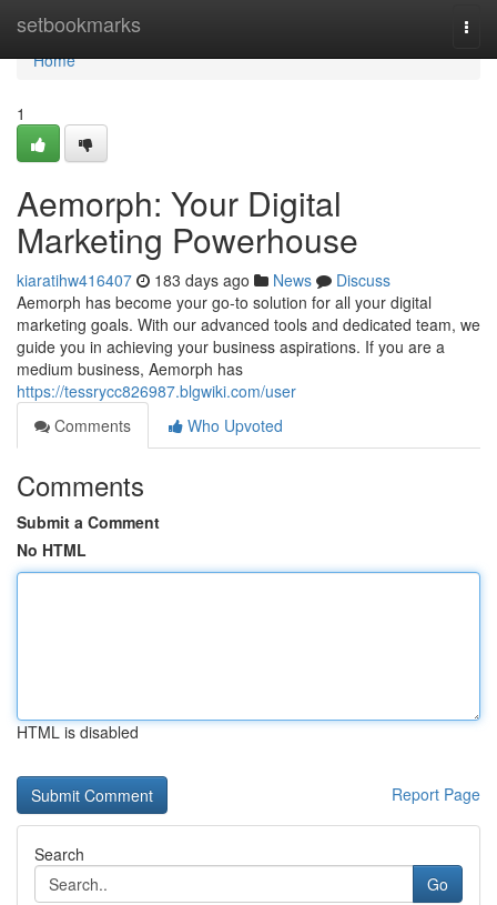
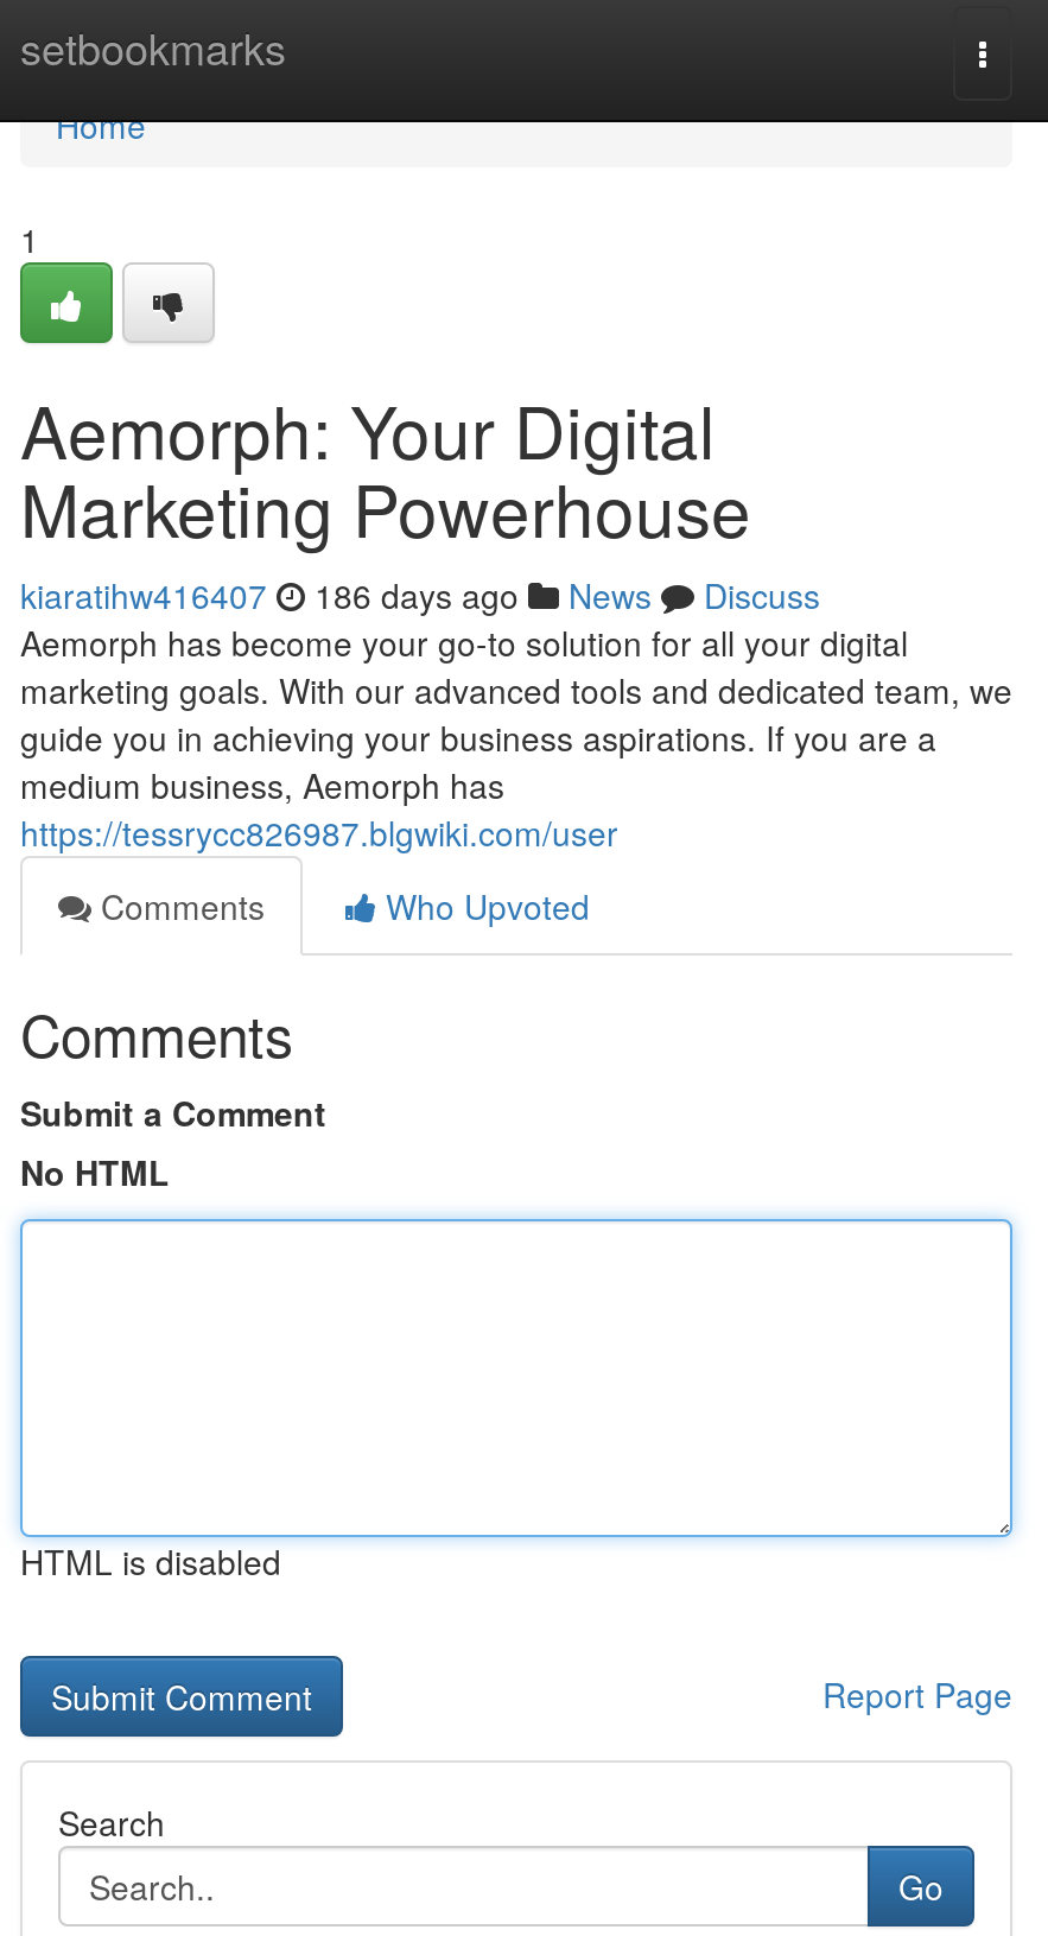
- kiaratihw416407 183 days ago News Discuss
+ kiaratihw416407 186 days ago News Discuss
